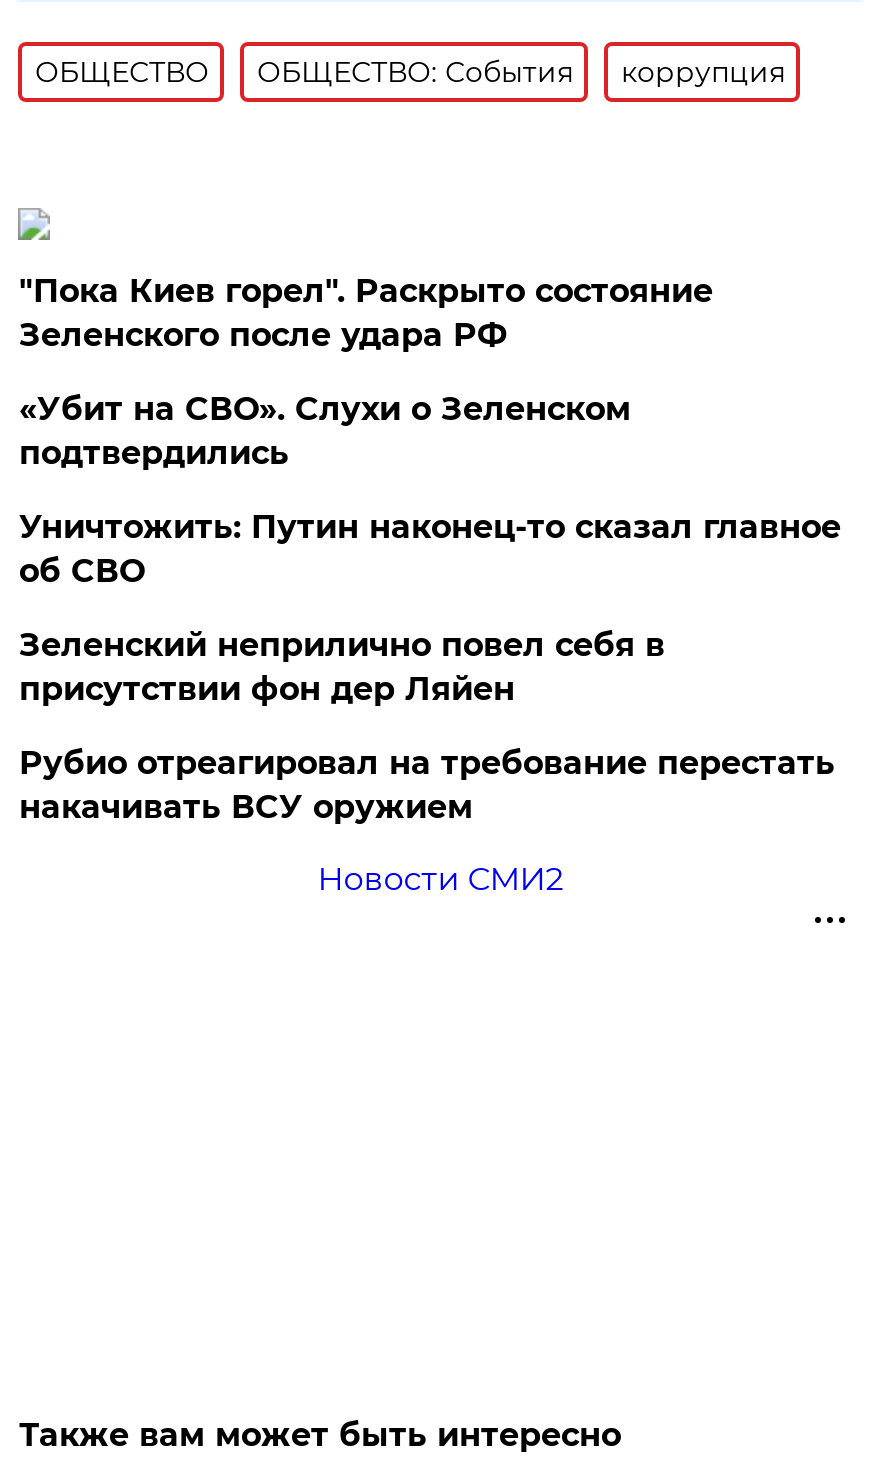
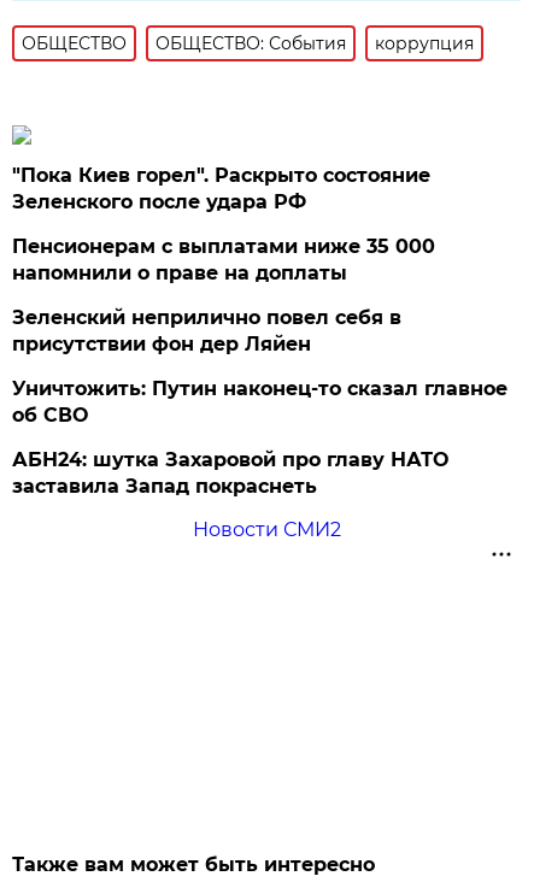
- «Убит на СВО». Слухи о Зеленском
- подтвердились
+ Пенсионерам с выплатами ниже 35 000
+ напомнили о праве на доплаты

moved down: Уничтожить: Путин наконец-то сказал главное | об СВО

moved up: Зеленский неприлично повел cебя в | присутствии фон дер Ляйен

- Рубио отреагировал на требование перестать
- накачивать ВСУ оружием
+ АБН24: шутка Захаровой про главу НАТО
+ заставила Запад покраснеть
